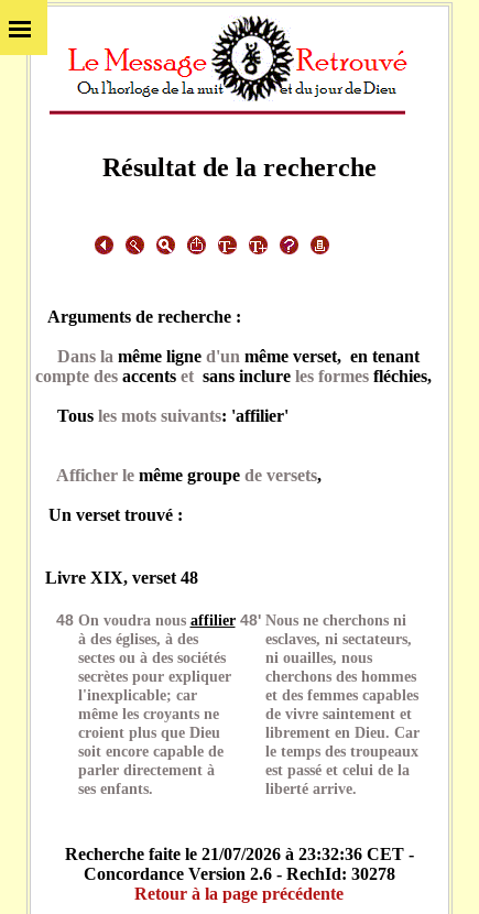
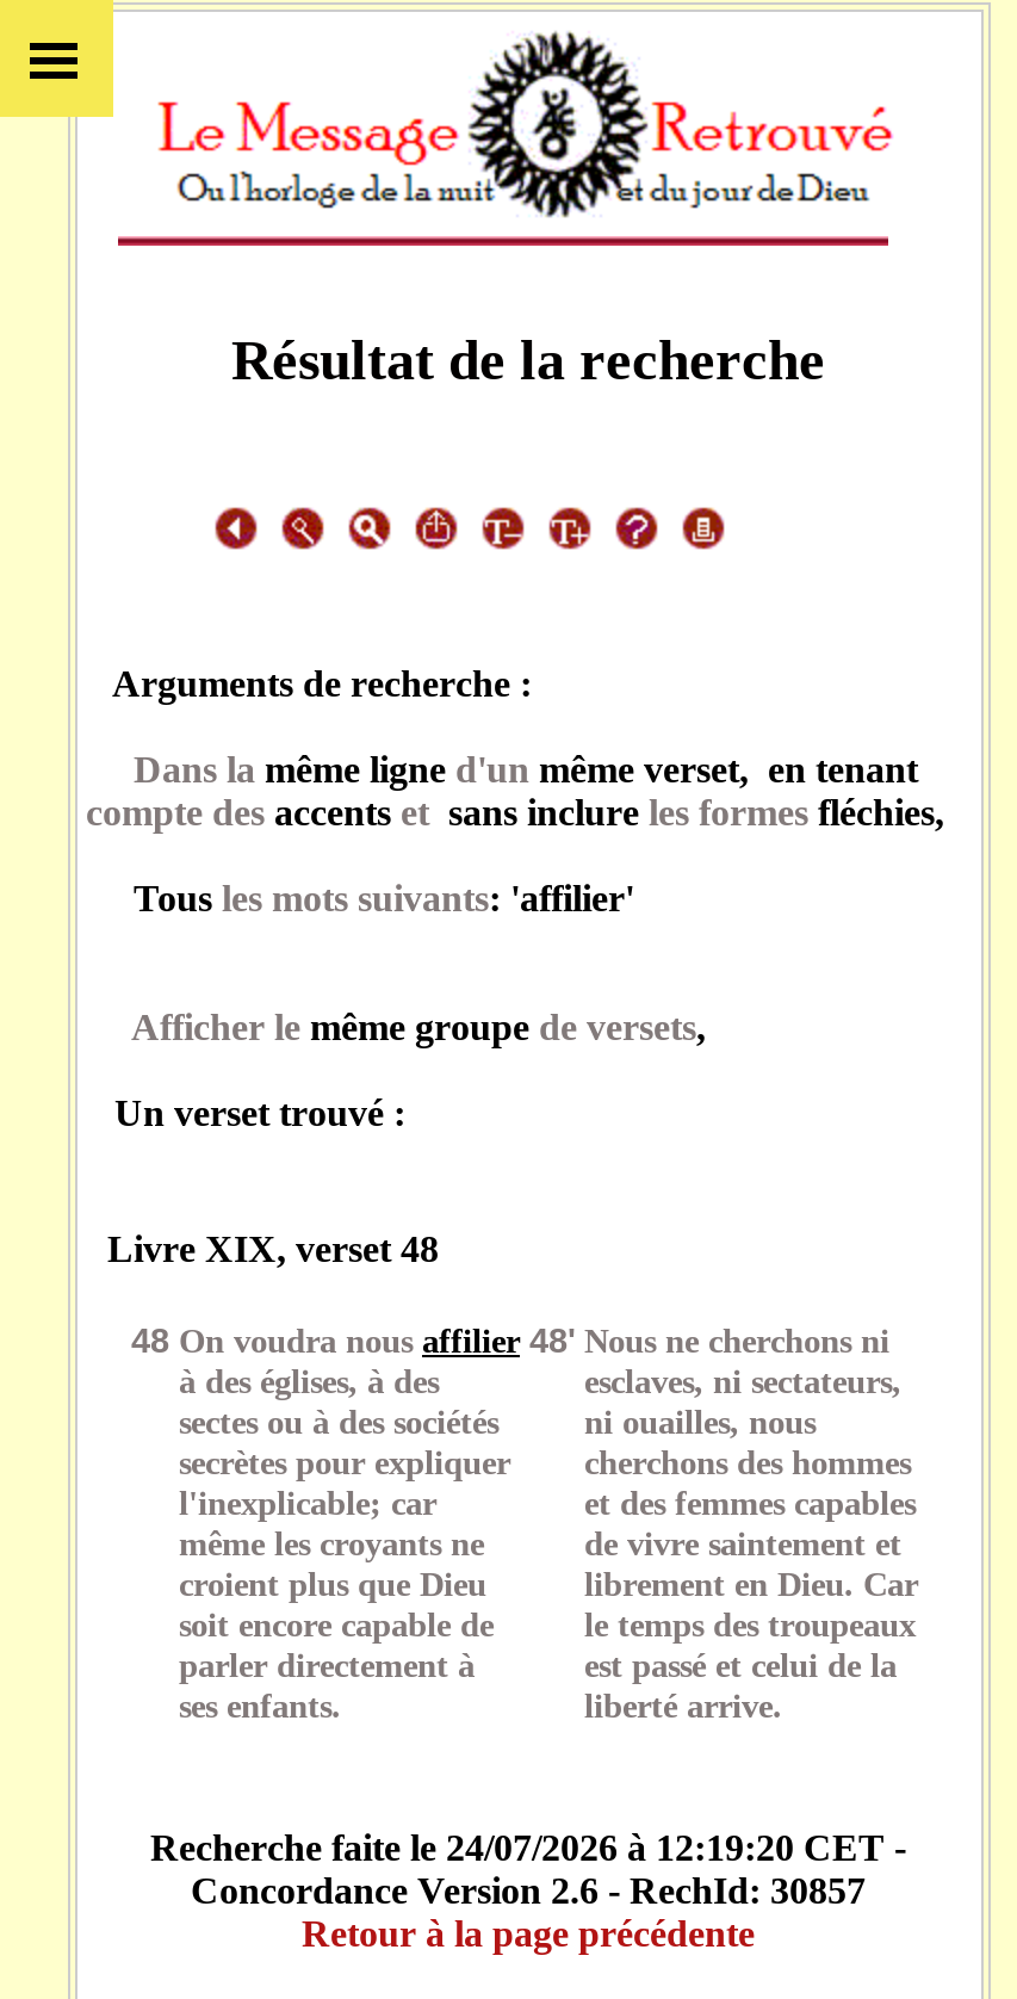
- Recherche faite le 21/07/2026 à 23:32:36 CET -
+ Recherche faite le 24/07/2026 à 12:19:20 CET -

- Concordance Version 2.6 - RechId: 30278
+ Concordance Version 2.6 - RechId: 30857
